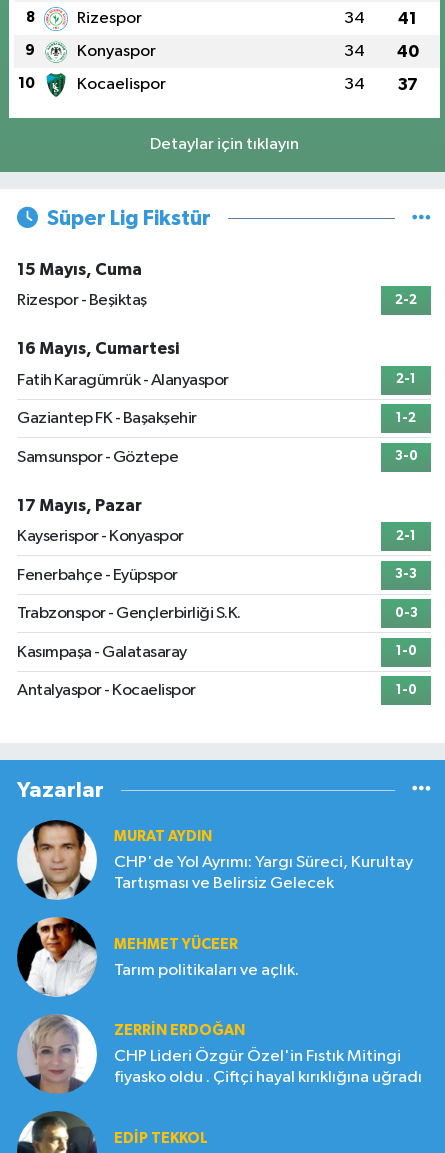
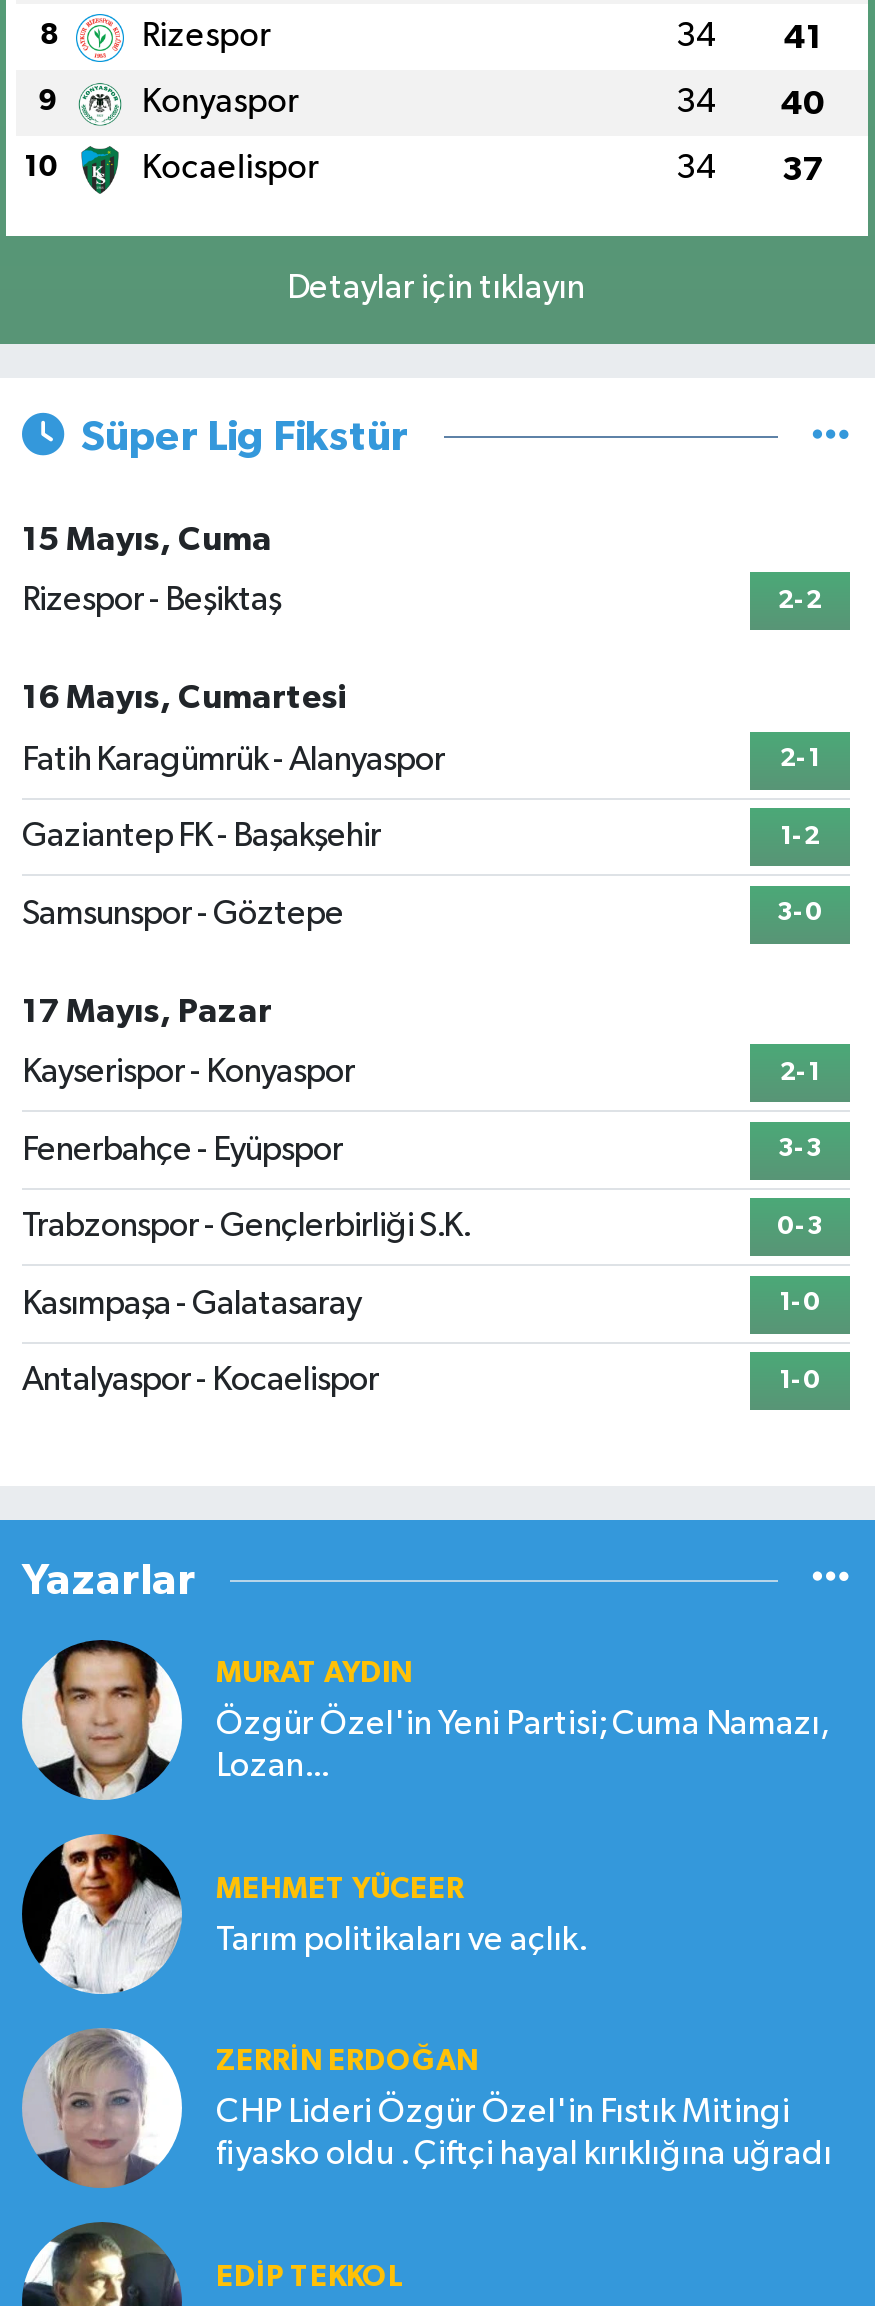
- CHP'de Yol Ayrımı: Yargı Süreci, Kurultay
- Tartışması ve Belirsiz Gelecek
+ Özgür Özel'in Yeni Partisi; Cuma Namazı,
+ Lozan...
